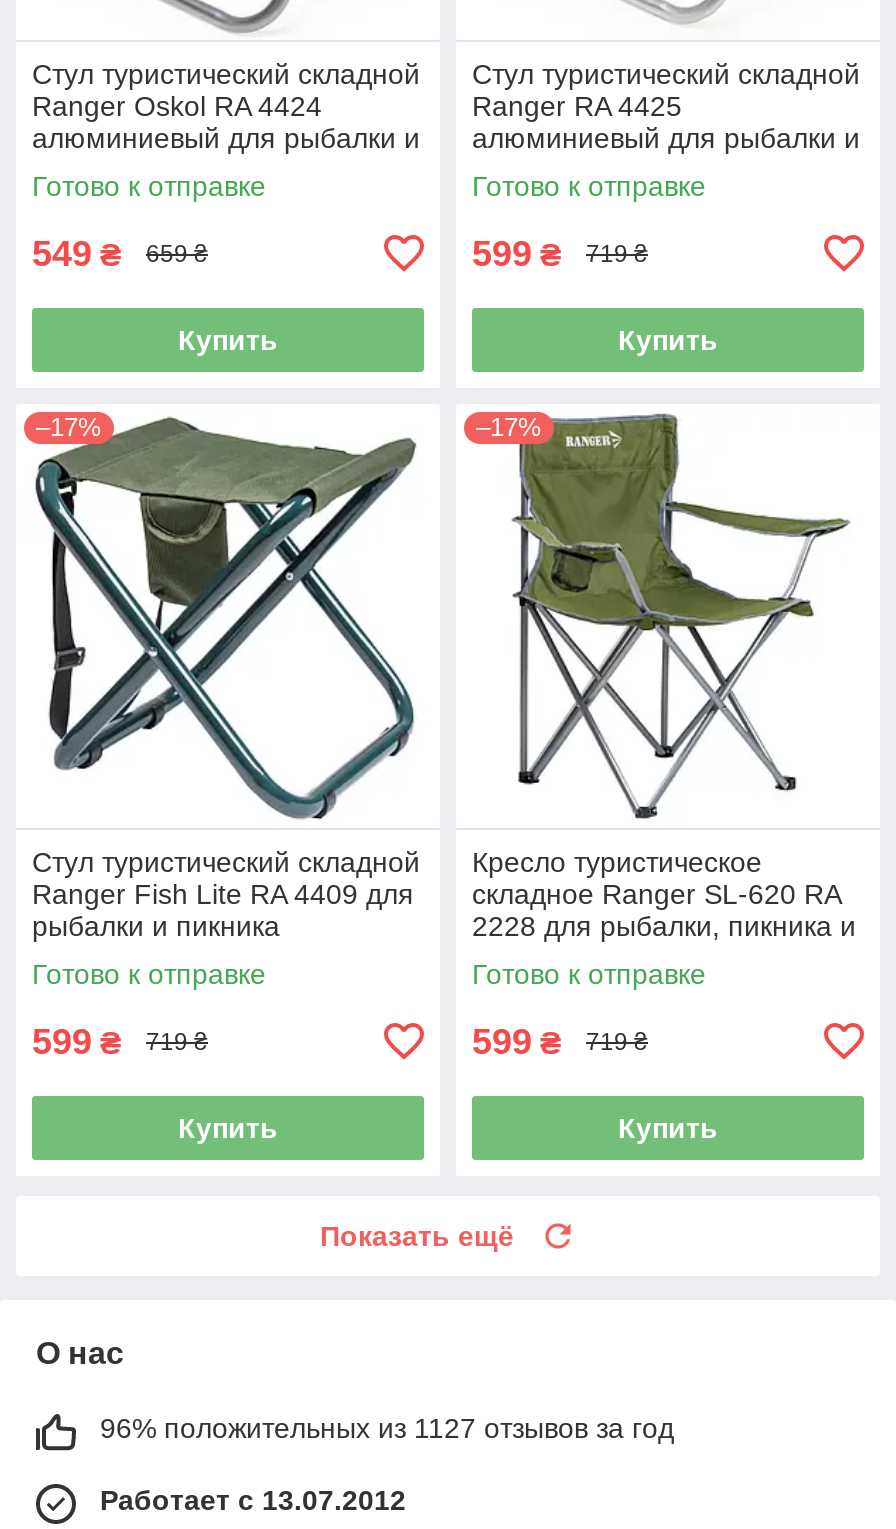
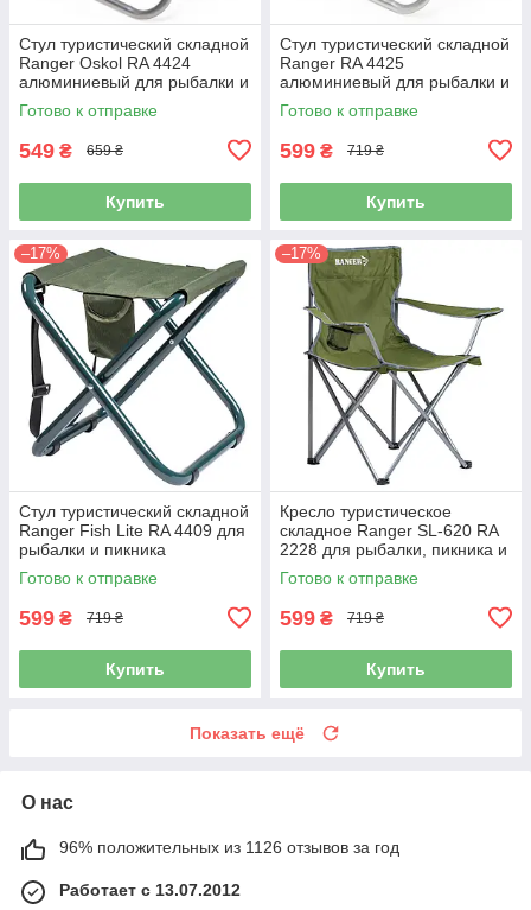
- 96% положительных из 1127 отзывов за год
+ 96% положительных из 1126 отзывов за год
